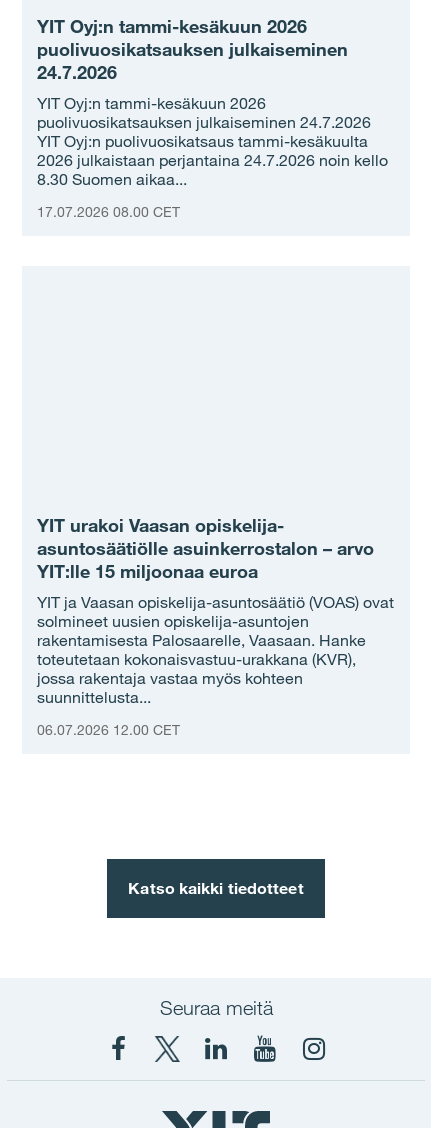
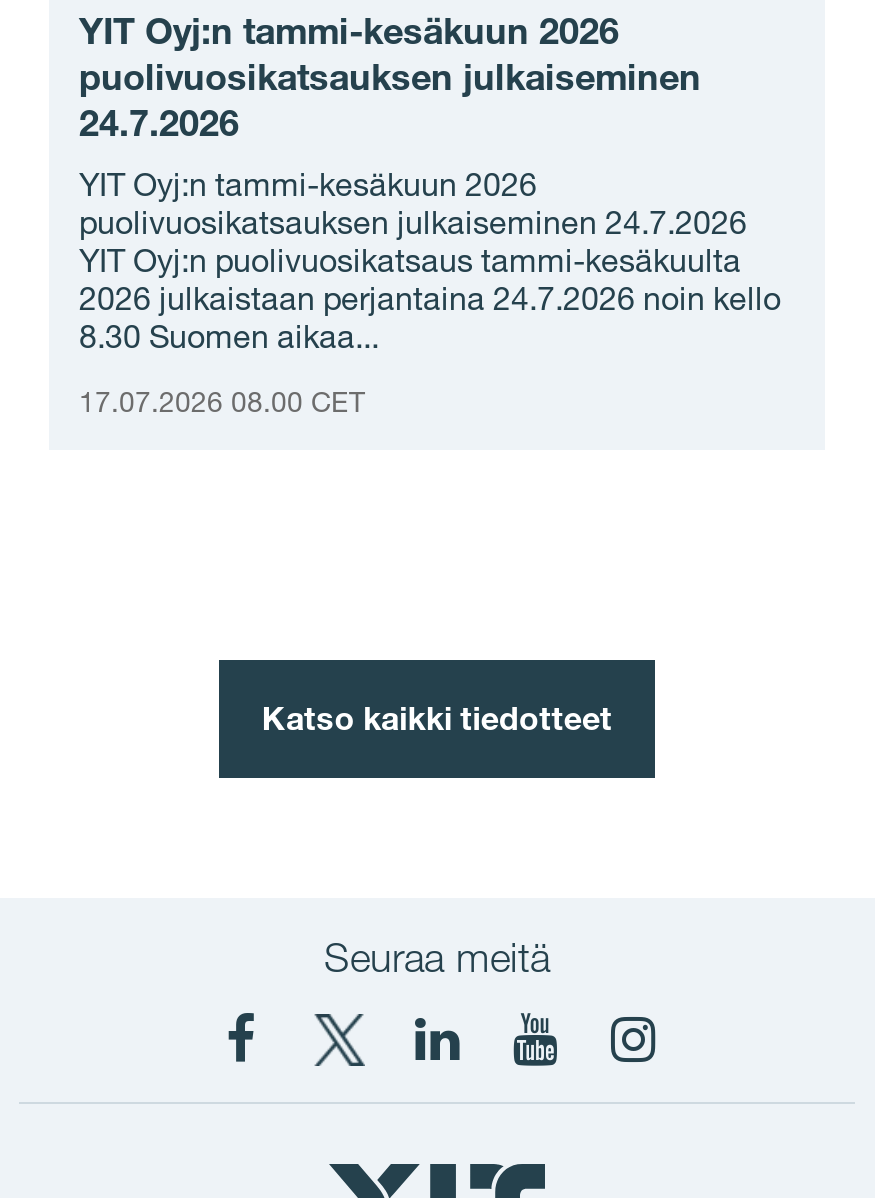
- YIT urakoi Vaasan opiskelija-
- asuntosäätiölle asuinkerrostalon – arvo
- YIT:lle 15 miljoonaa euroa
- YIT ja Vaasan opiskelija-asuntosäätiö (VOAS) ovat
- solmineet uusien opiskelija-asuntojen
- rakentamisesta Palosaarelle, Vaasaan. Hanke
- toteutetaan kokonaisvastuu-urakkana (KVR),
- jossa rakentaja vastaa myös kohteen
- suunnittelusta...
- 06.07.2026 12.00 CET
